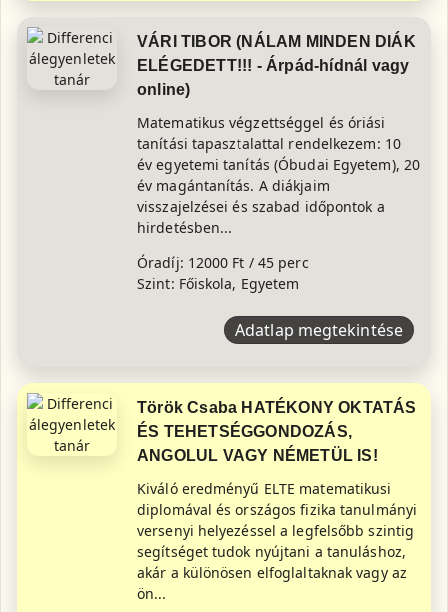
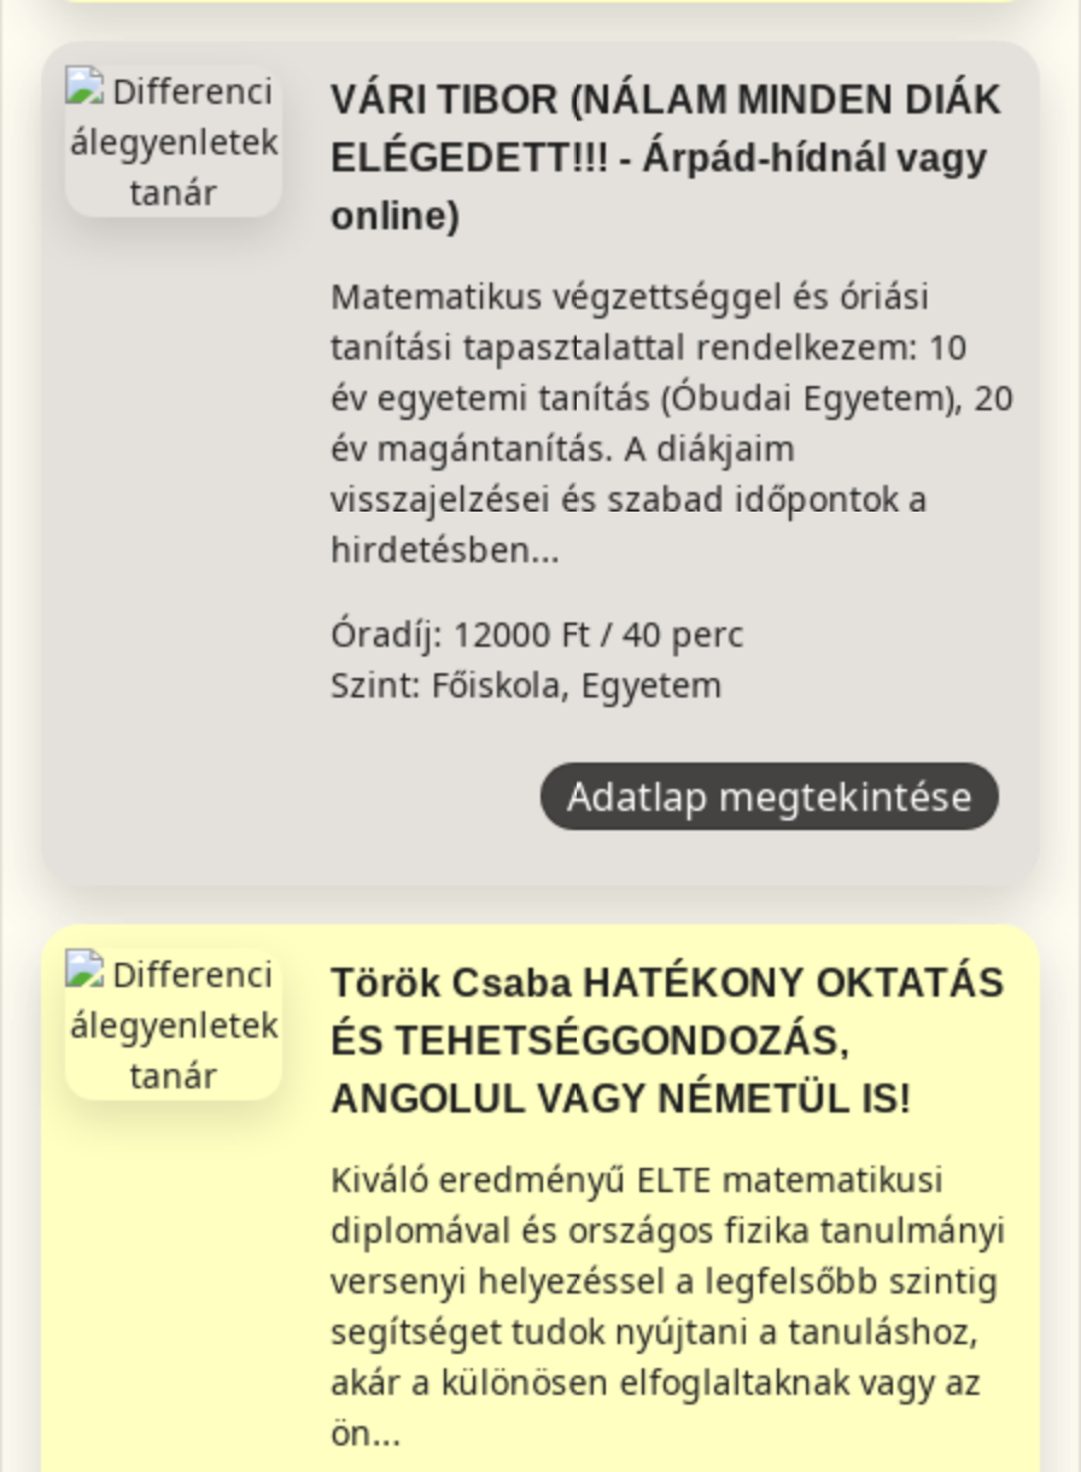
- Óradíj: 12000 Ft / 45 perc
+ Óradíj: 12000 Ft / 40 perc
